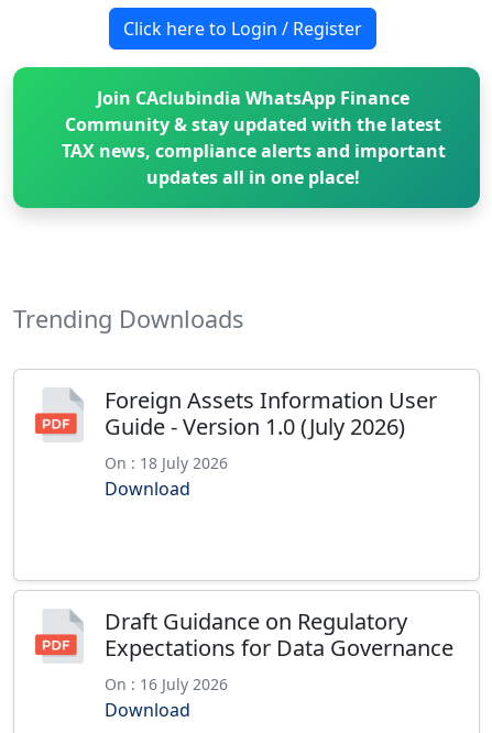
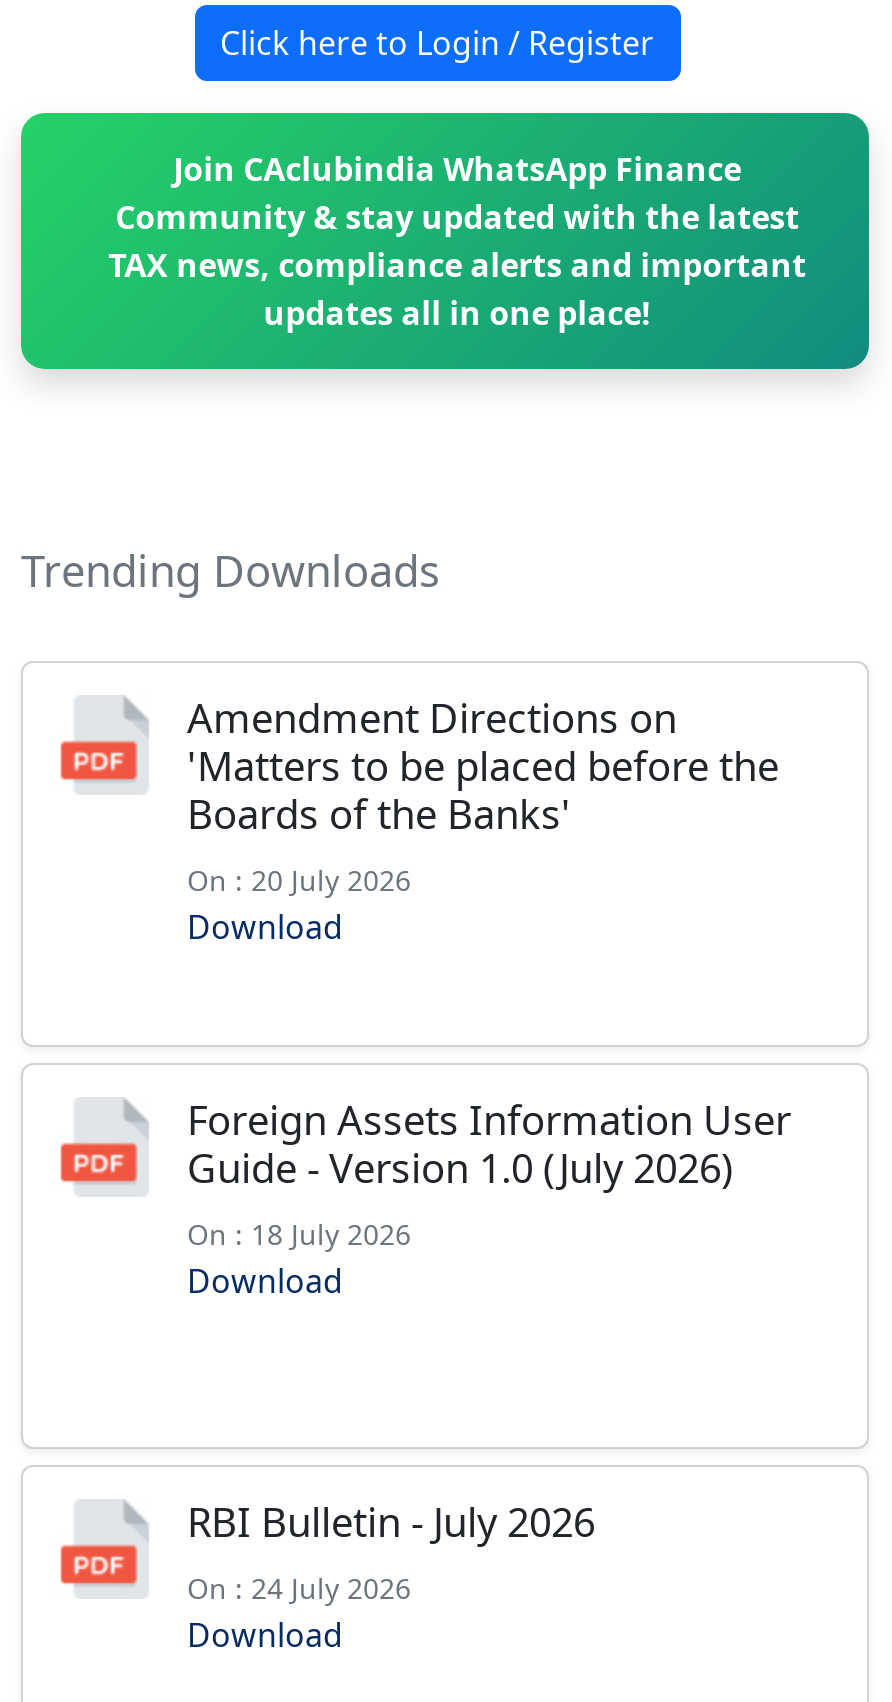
+ Amendment Directions on
+ 'Matters to be placed before the
+ Boards of the Banks'
+ On : 20 July 2026
+ Download

moved down: Foreign Assets Information User | Guide - Version 1.0 (July 2026) | On : 18 July 2026 | Download

- Draft Guidance on Regulatory
- Expectations for Data Governance
- On : 16 July 2026
+ RBI Bulletin - July 2026
+ On : 24 July 2026
